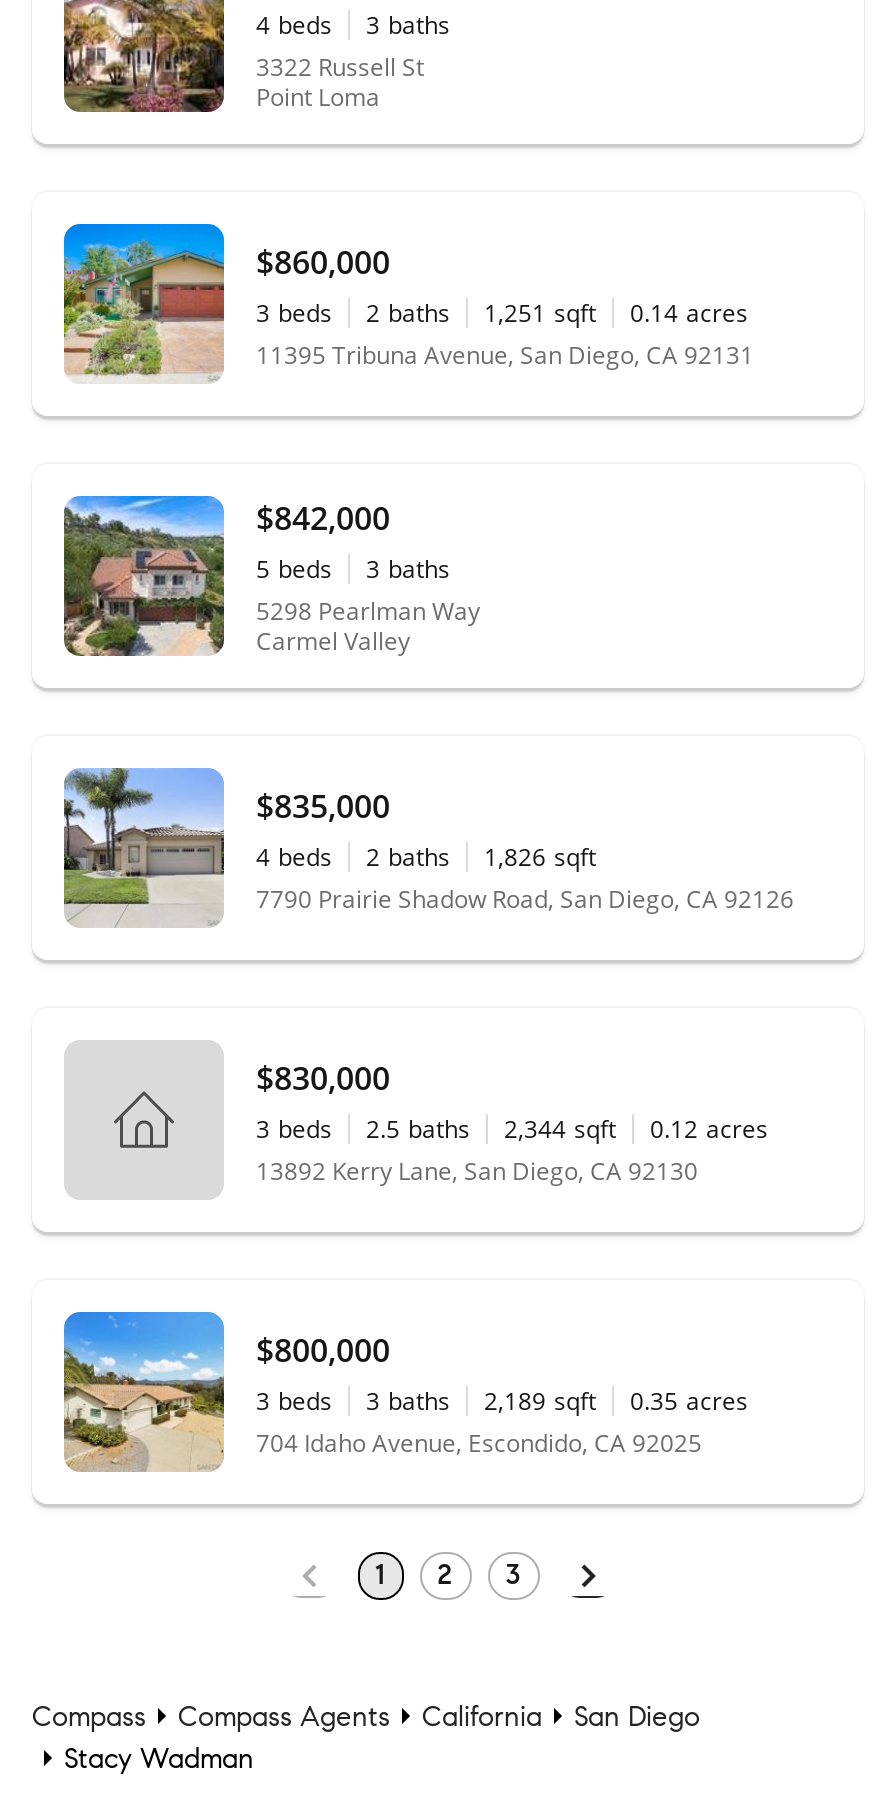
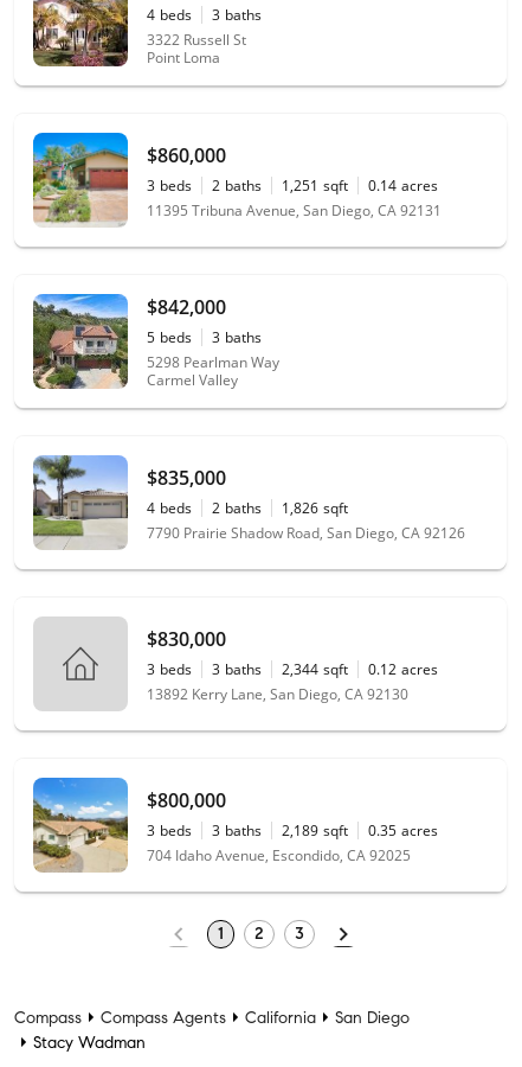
- 3 beds 2.5 baths 2,344 sqft 0.12 acres
+ 3 beds 3 baths 2,344 sqft 0.12 acres
